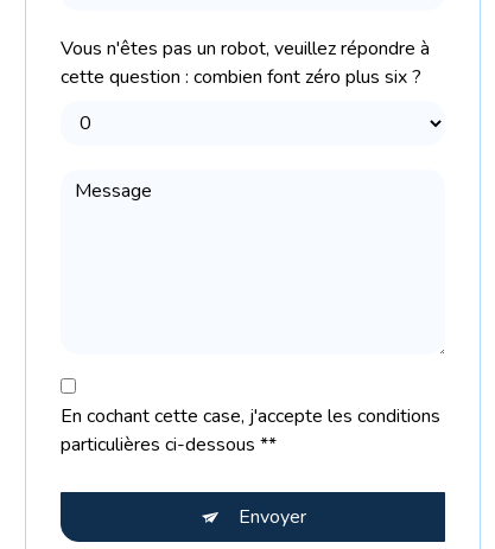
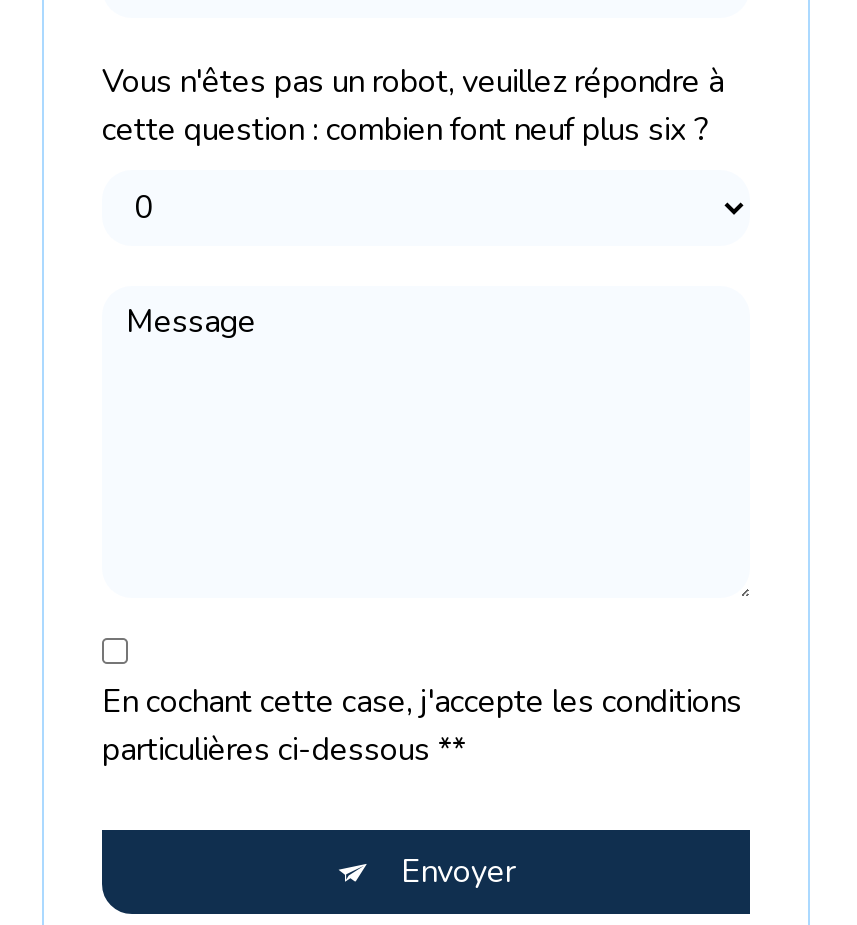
- cette question : combien font zéro plus six ?
+ cette question : combien font neuf plus six ?
